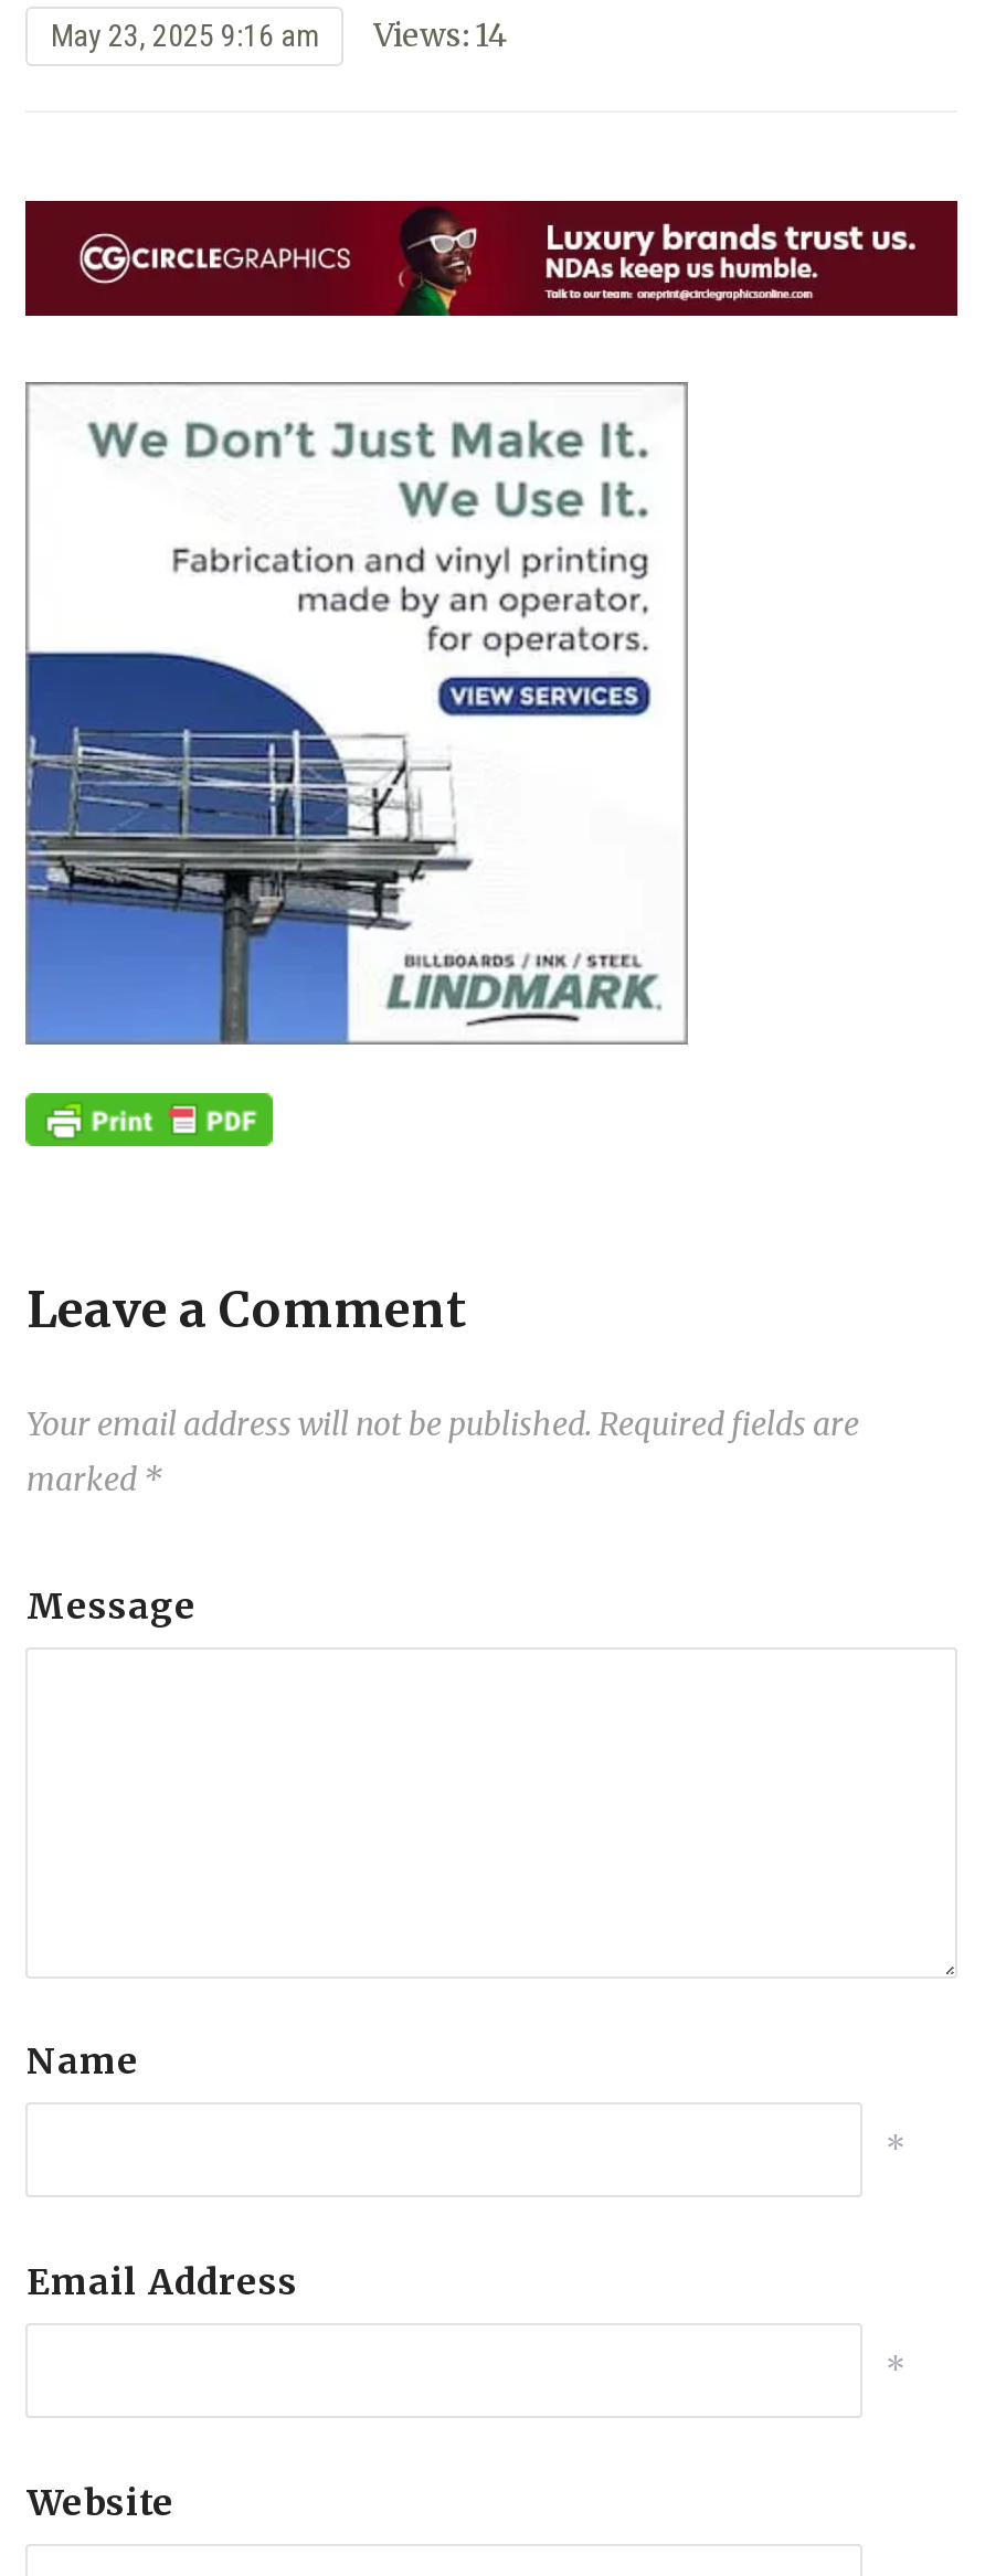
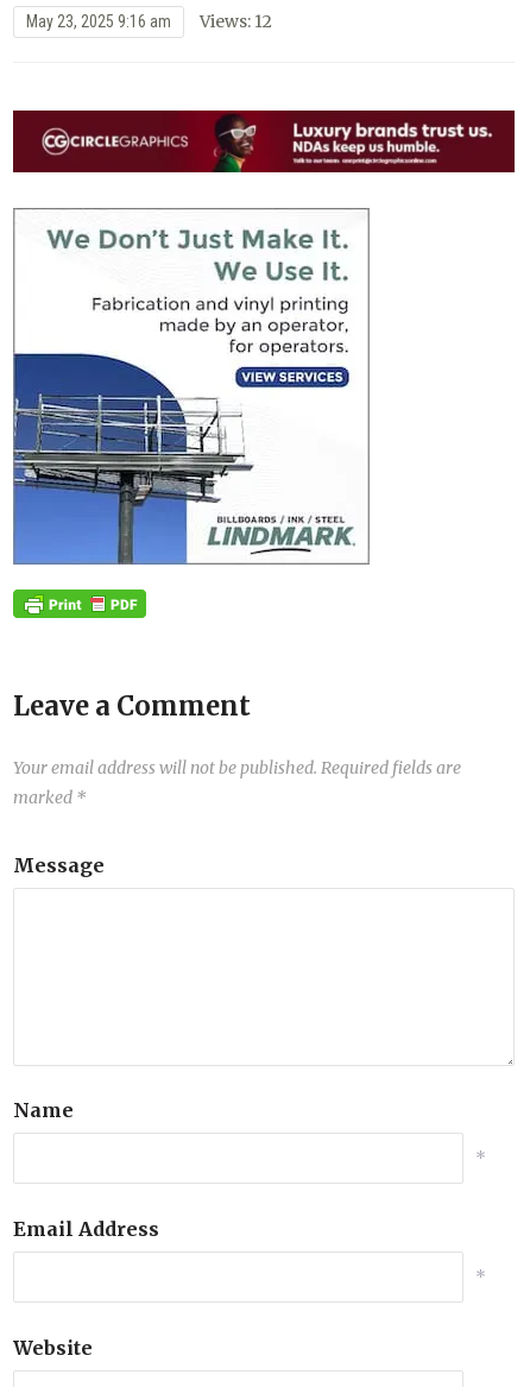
- May 23, 2025 9:16 am Views: 14
+ May 23, 2025 9:16 am Views: 12
